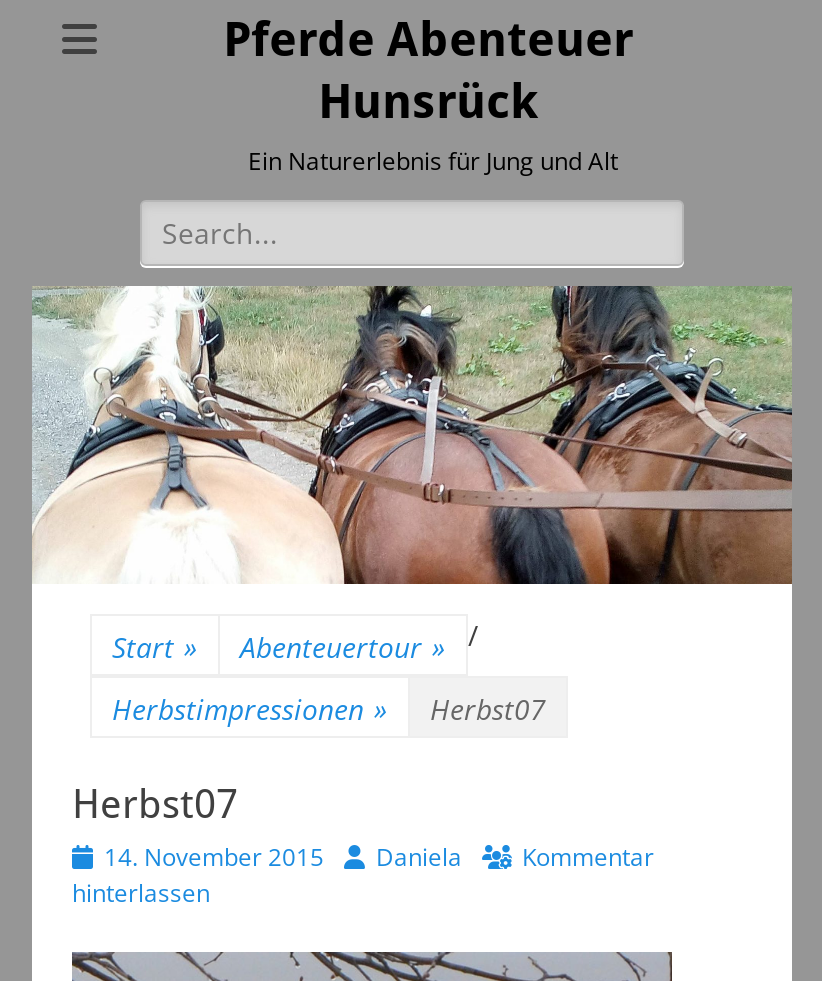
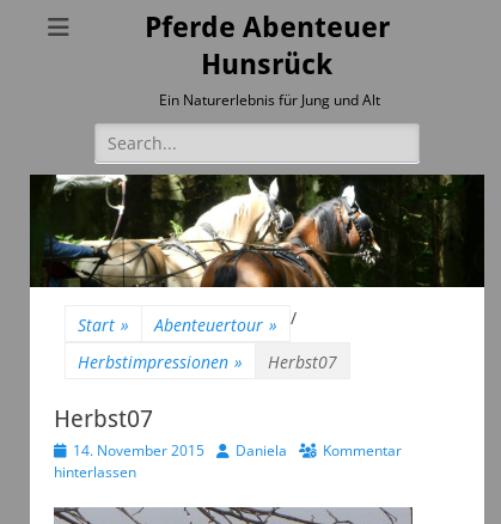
- [image]
+ [image]
